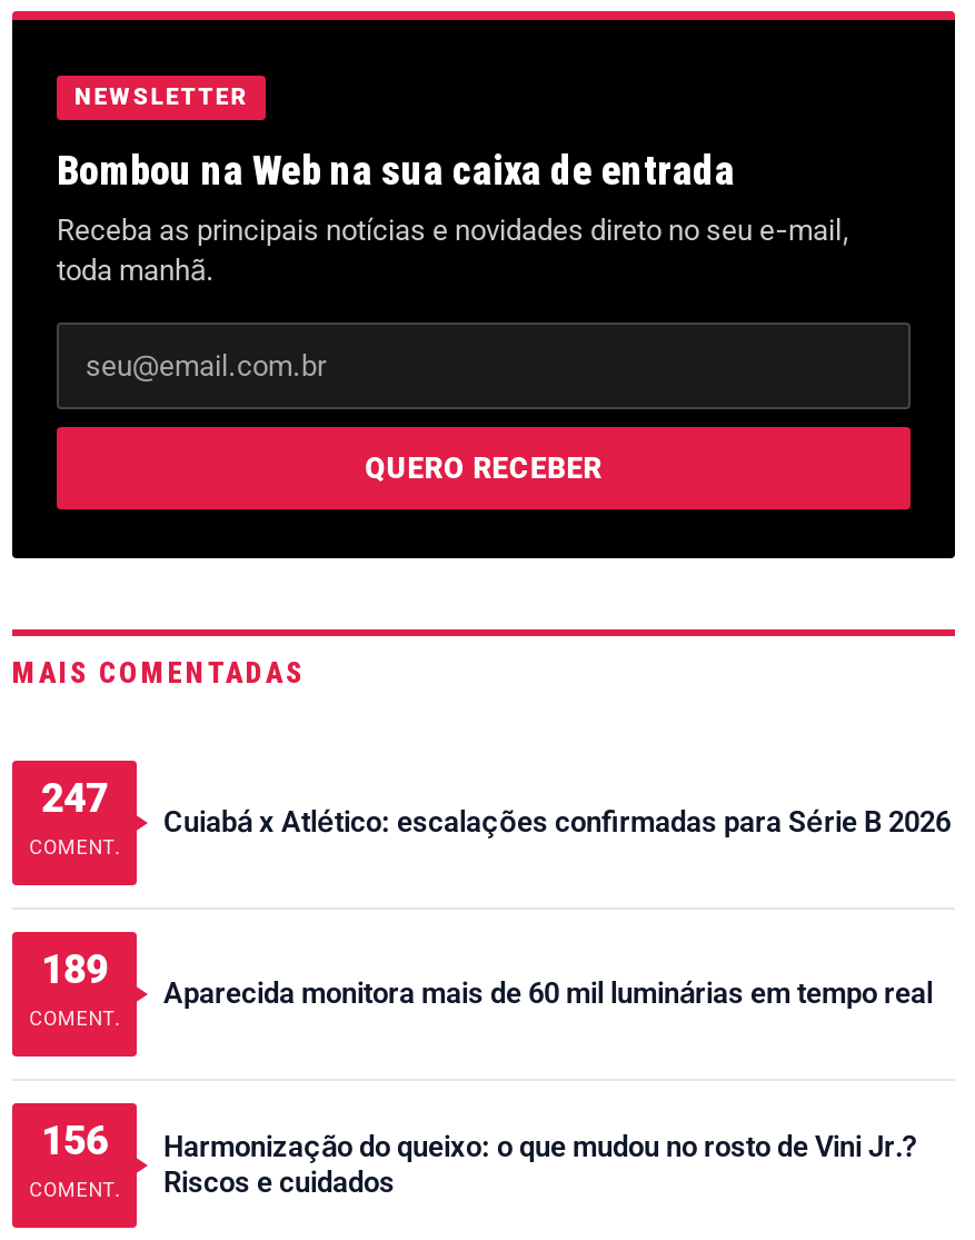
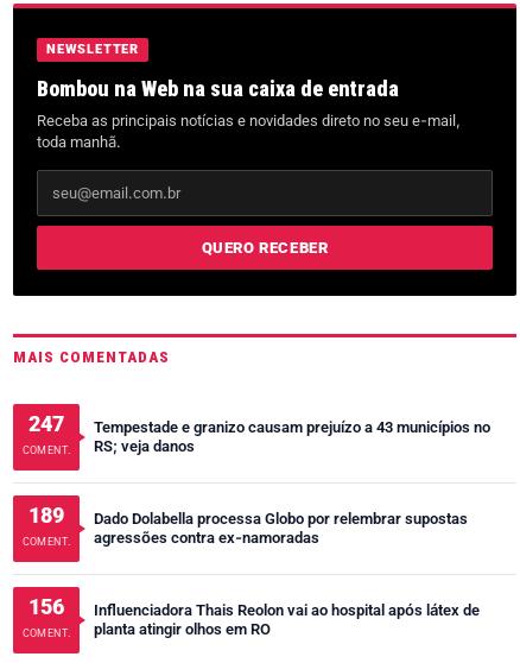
- Cuiabá x Atlético: escalações confirmadas para Série B 2026
+ Tempestade e granizo causam prejuízo a 43 municípios no
+ RS; veja danos

- Aparecida monitora mais de 60 mil luminárias em tempo real
+ Dado Dolabella processa Globo por relembrar supostas
+ agressões contra ex-namoradas

- Harmonização do queixo: o que mudou no rosto de Vini Jr.?
- Riscos e cuidados
+ Influenciadora Thais Reolon vai ao hospital após látex de
+ planta atingir olhos em RO
